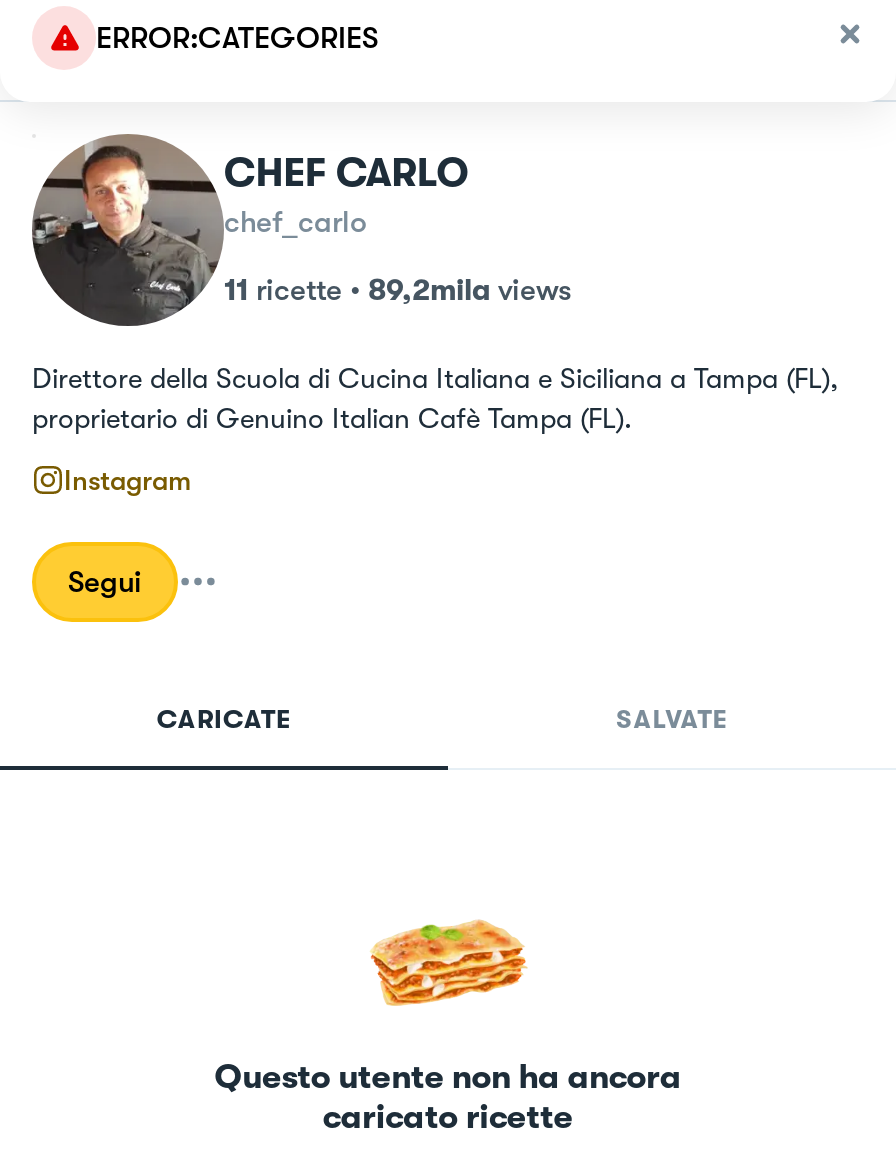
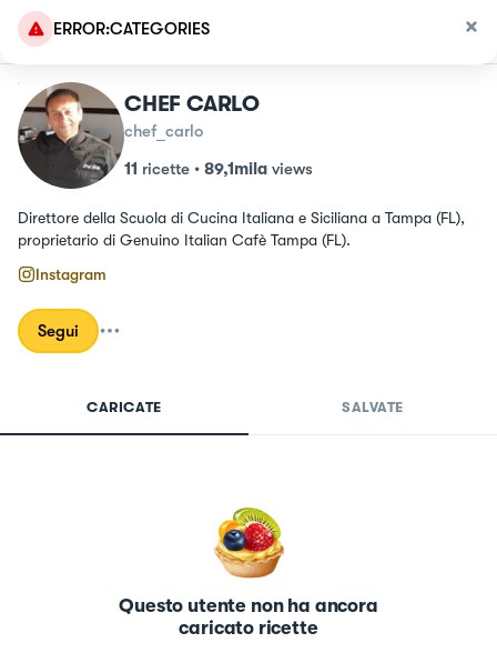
- 11 ricette • 89,2mila views
+ 11 ricette • 89,1mila views

- [image]
+ [image]
